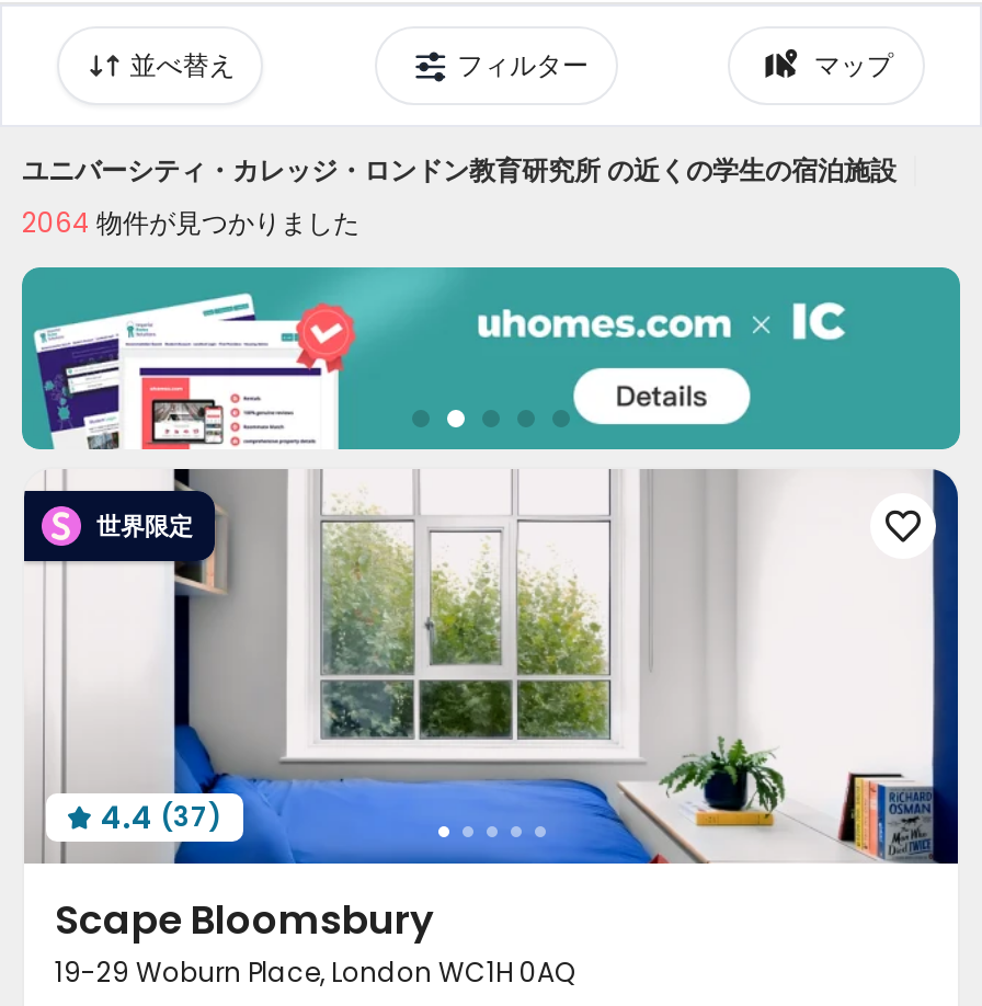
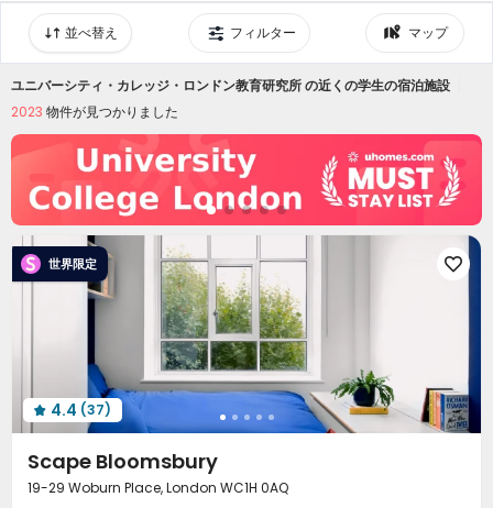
- 2064物件が見つかりました
+ 2023物件が見つかりました

- [image]
+ [image]
